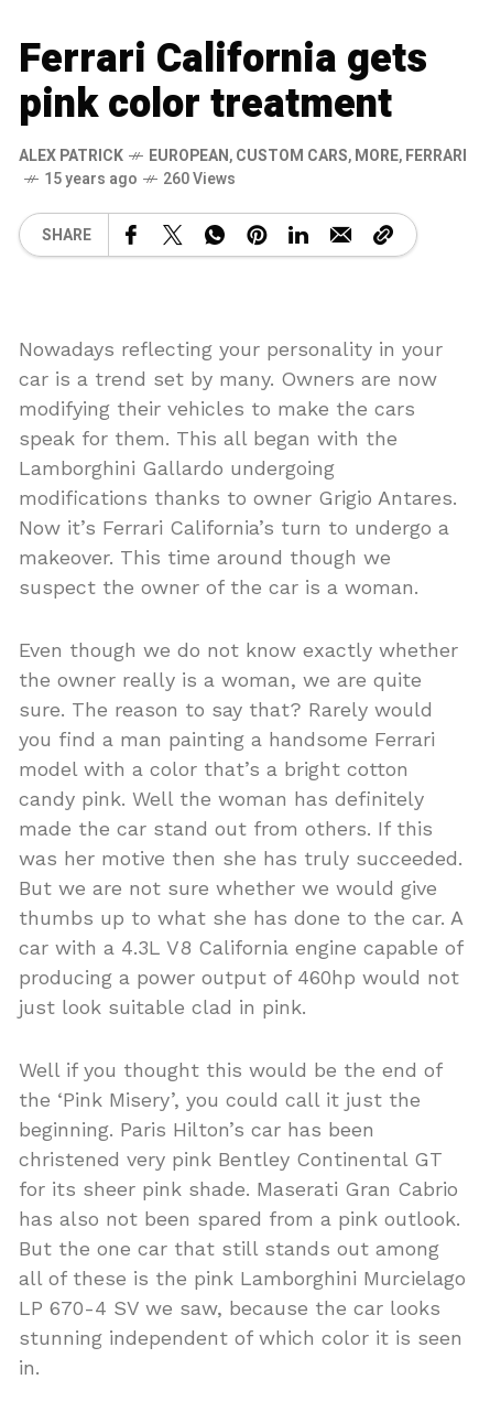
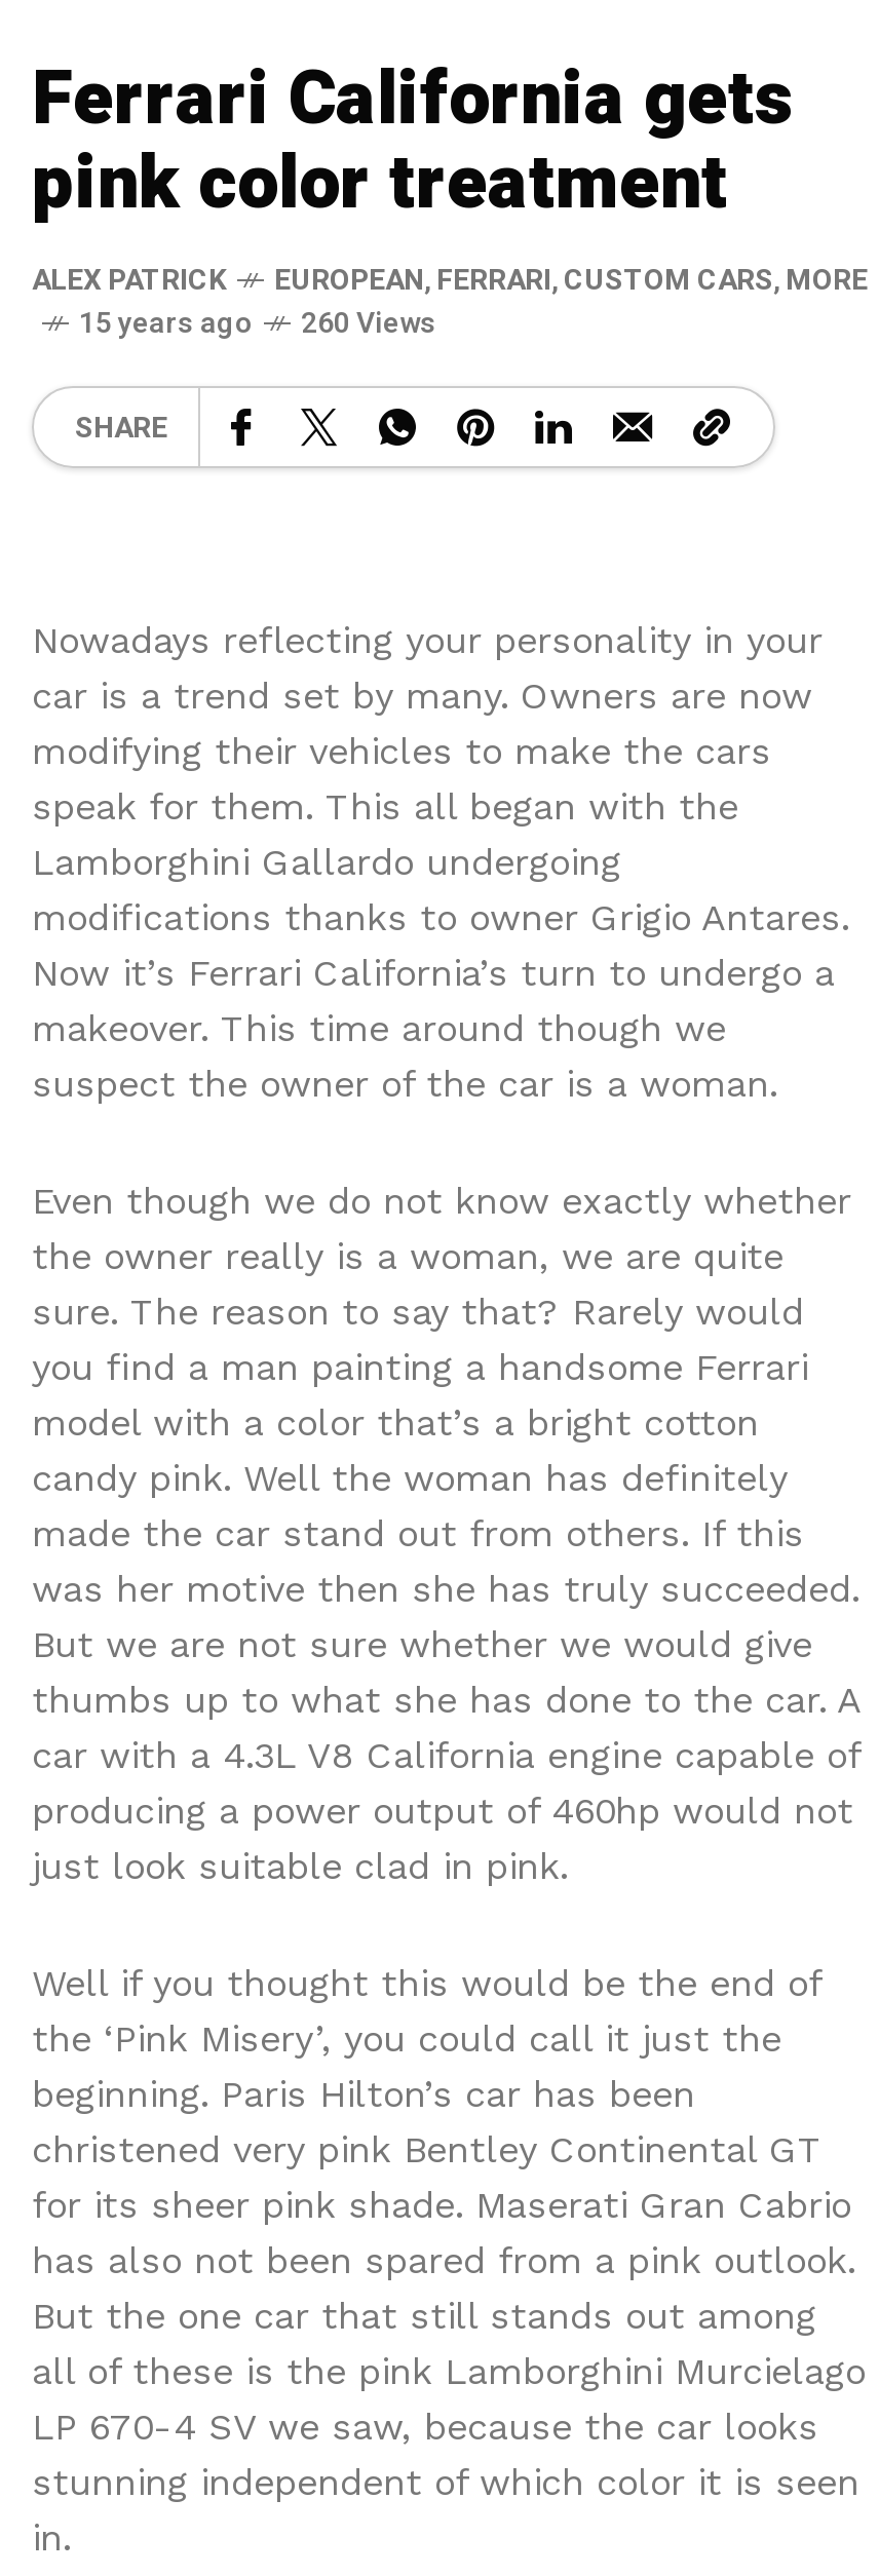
- EUROPEAN, CUSTOM CARS,MORE, FERRARI
+ EUROPEAN, FERRARI,CUSTOM CARS, MORE
